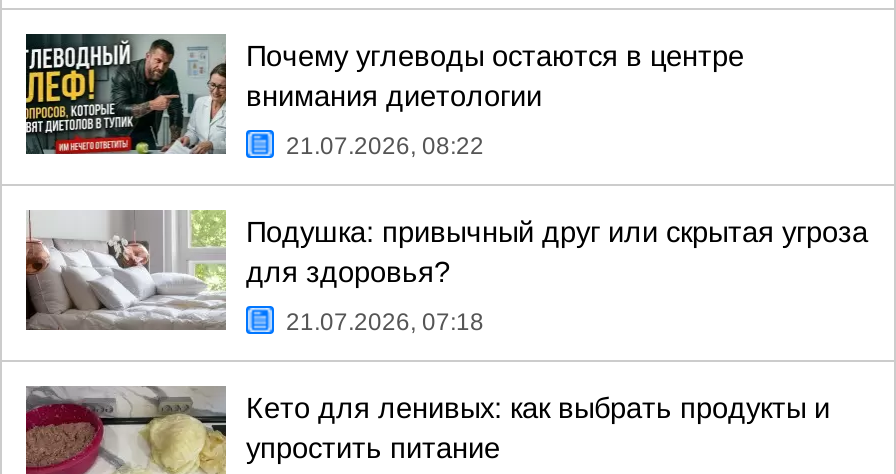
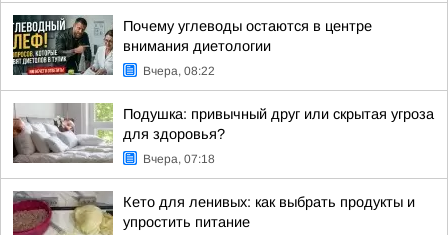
- 21.07.2026, 08:22
+ Вчера, 08:22

- 21.07.2026, 07:18
+ Вчера, 07:18
